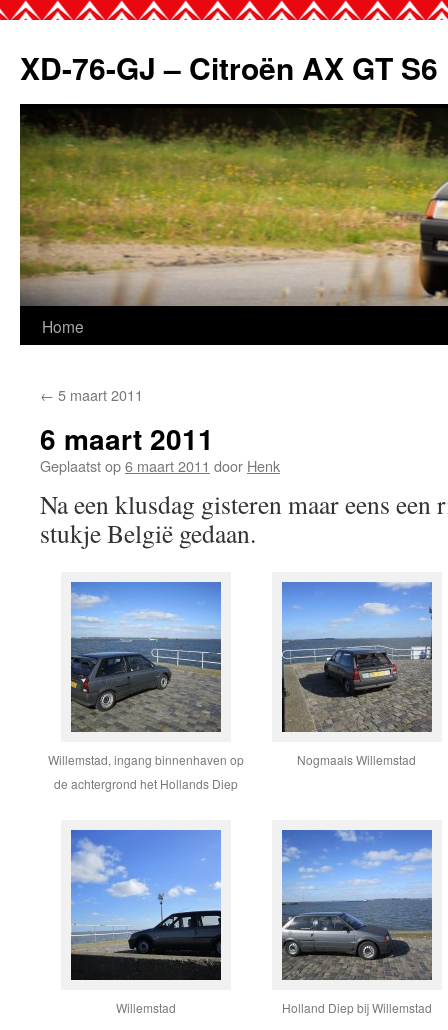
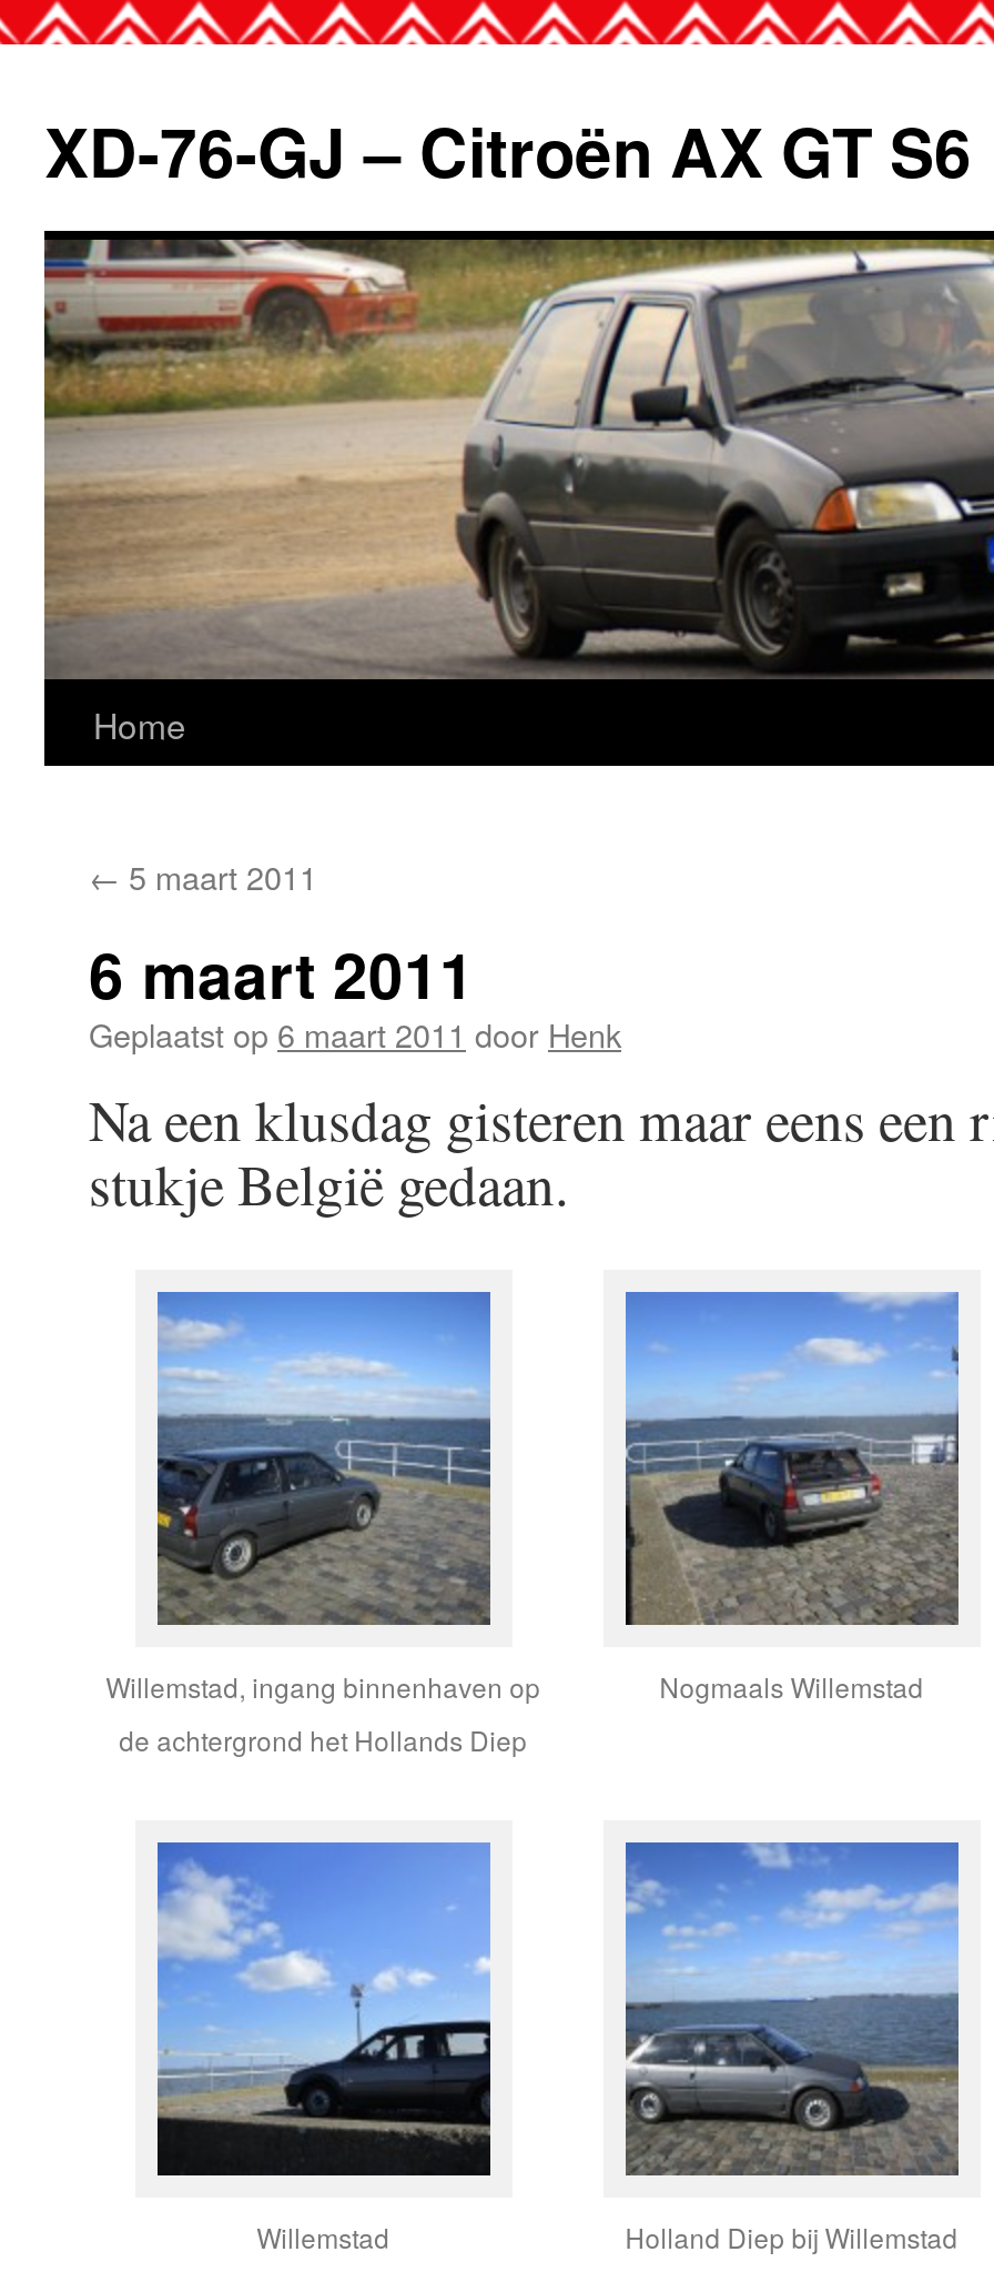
- [image]
+ [image]
